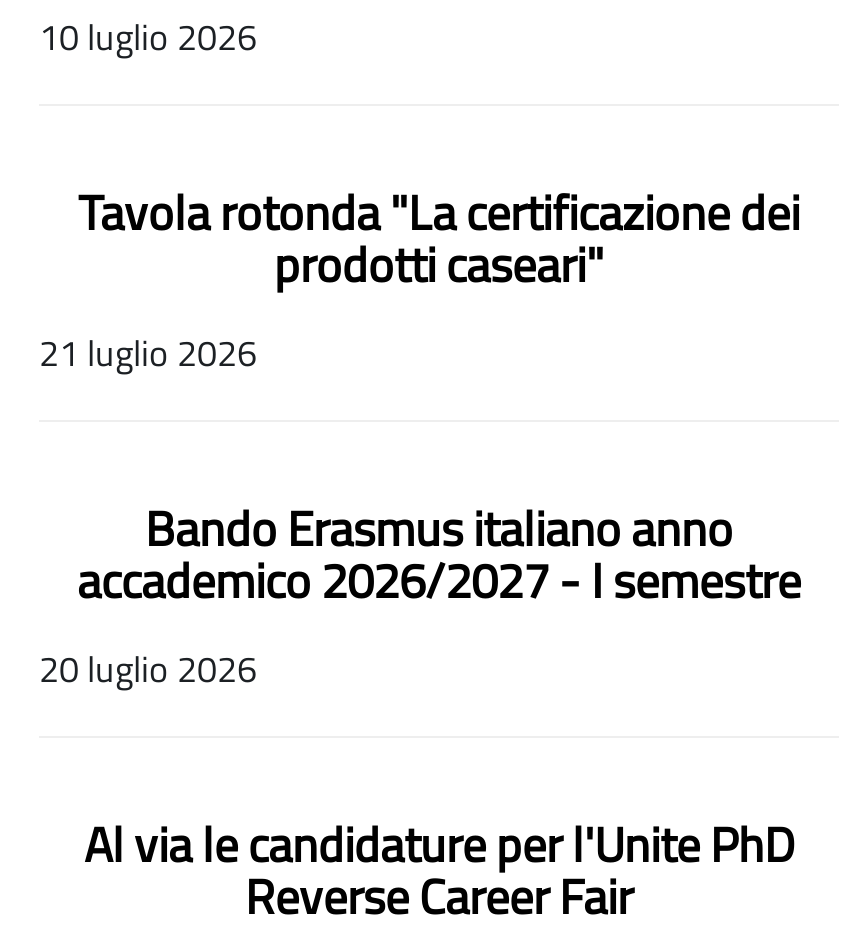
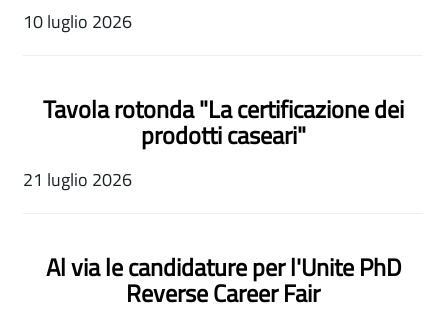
- Bando Erasmus italiano anno
- accademico 2026/2027 - I semestre
- 20 luglio 2026
